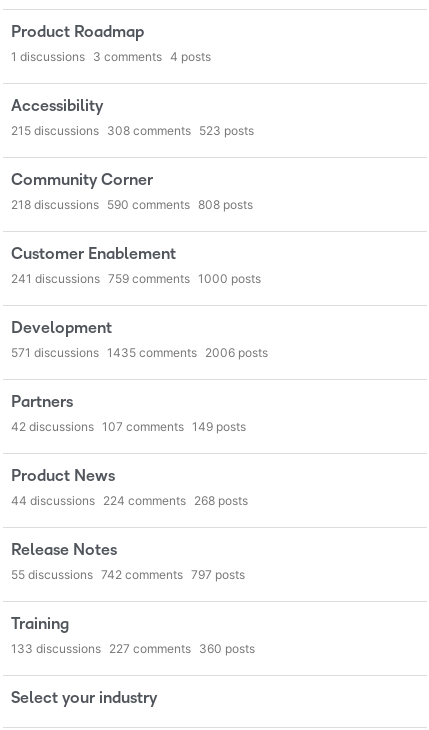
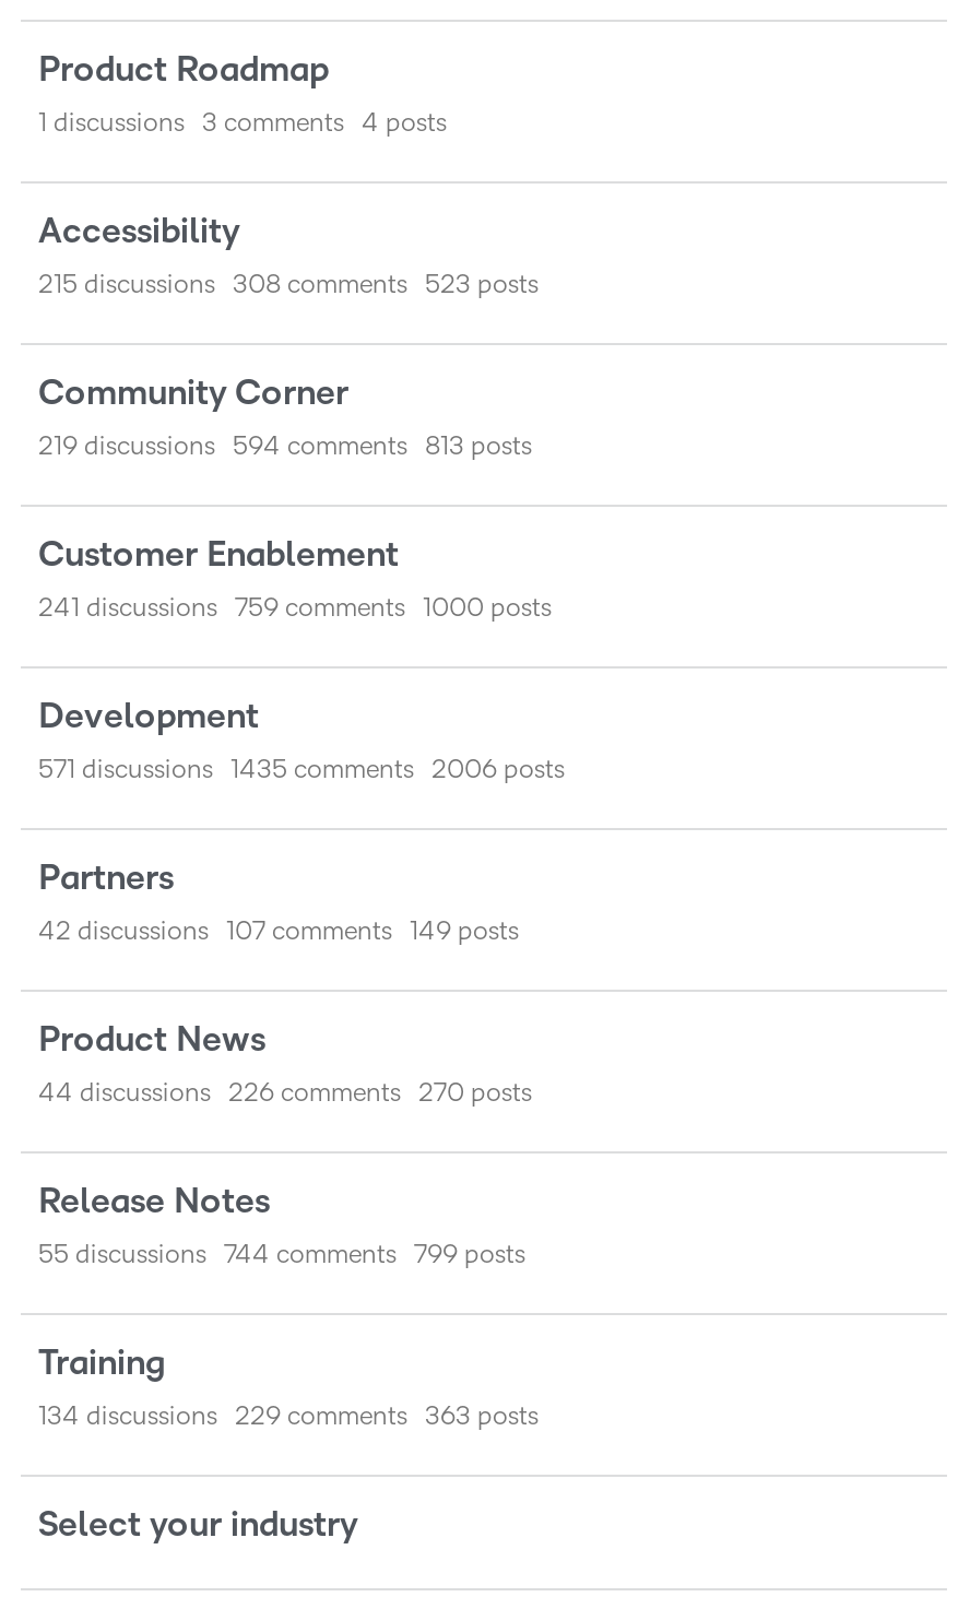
- 218 discussions 590 comments 808 posts
+ 219 discussions
+ 594 comments
+ 813 posts

- 44 discussions 224 comments 268 posts
+ 44 discussions
+ 226 comments
+ 270 posts

- 55 discussions 742 comments 797 posts
+ 55 discussions
+ 744 comments
+ 799 posts

- 133 discussions 227 comments 360 posts
+ 134 discussions
+ 229 comments
+ 363 posts
